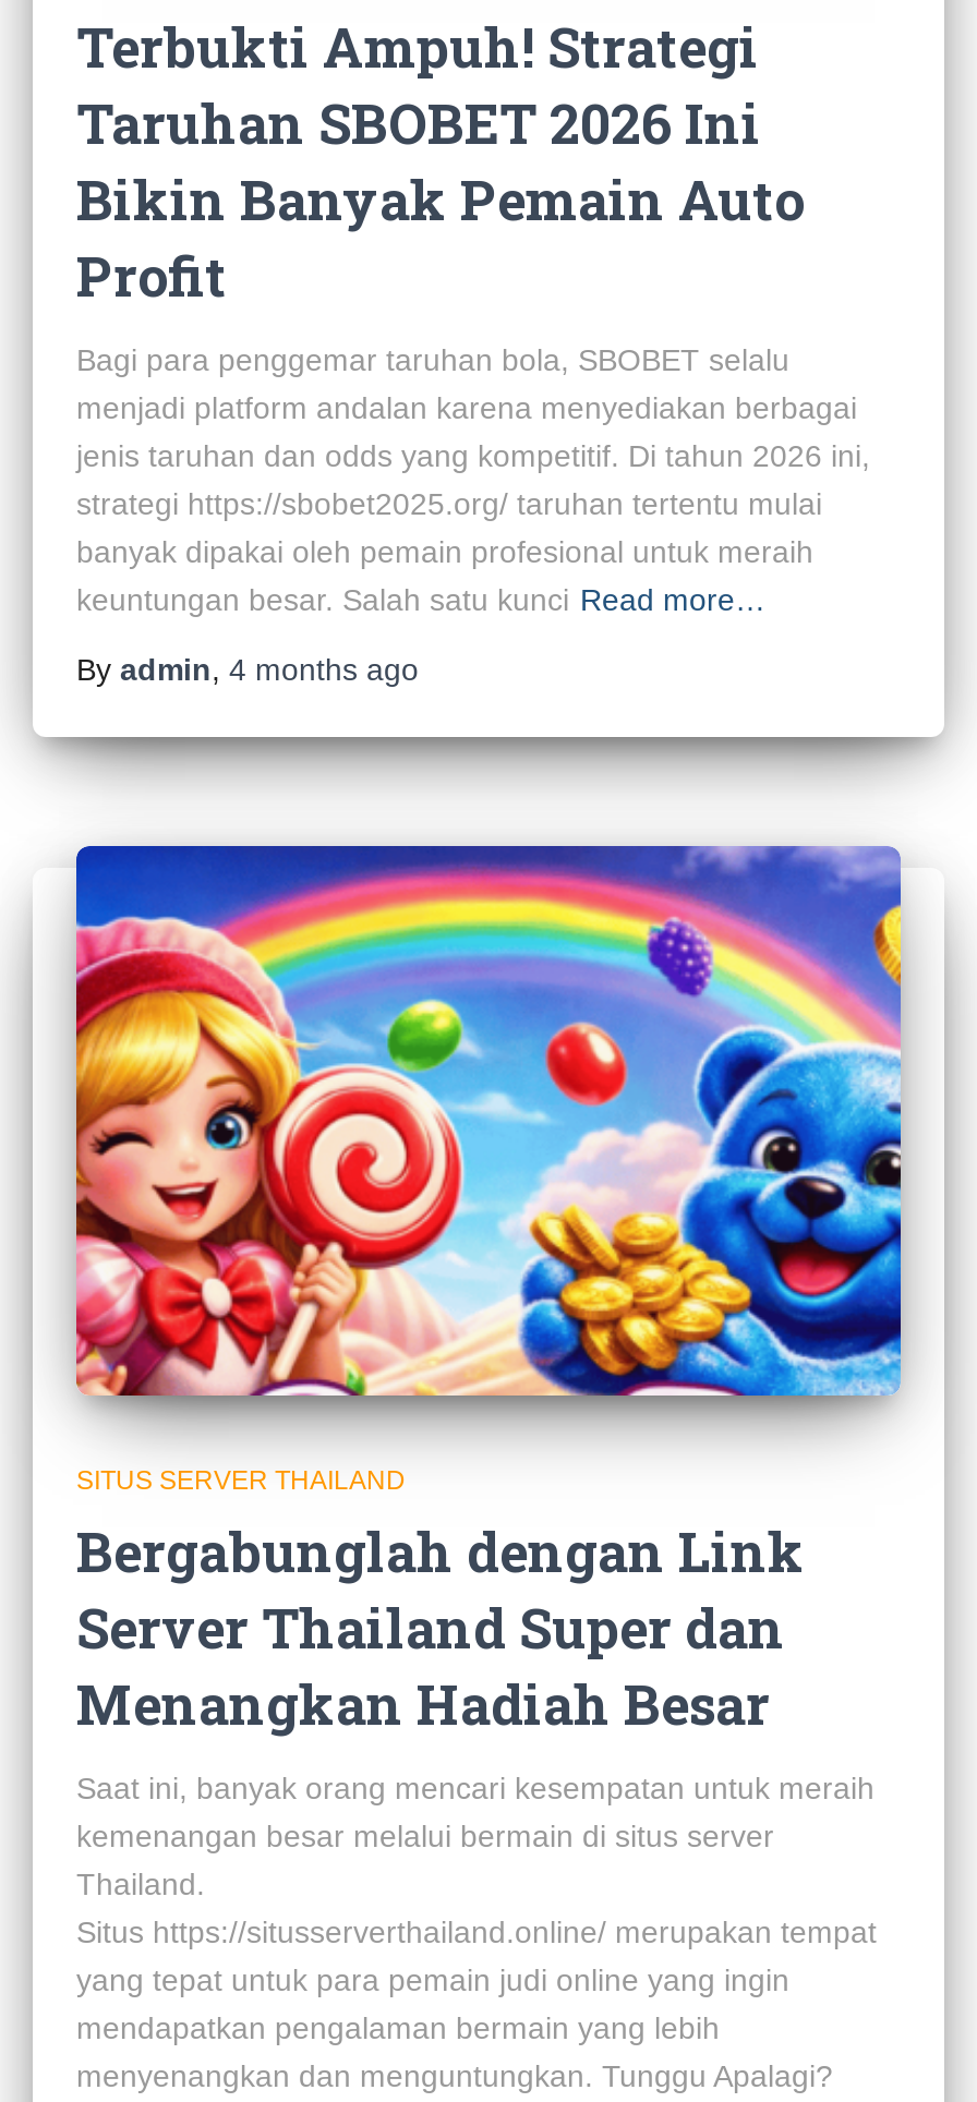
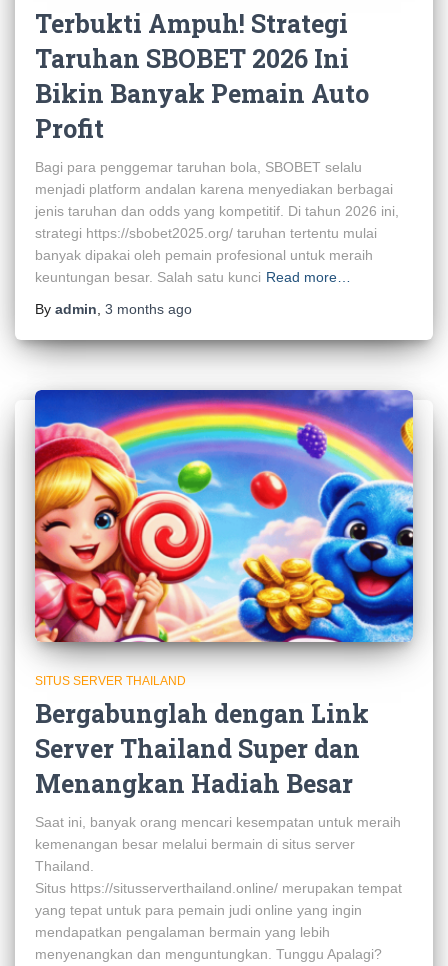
- By admin, 4 months ago
+ By admin, 3 months ago
